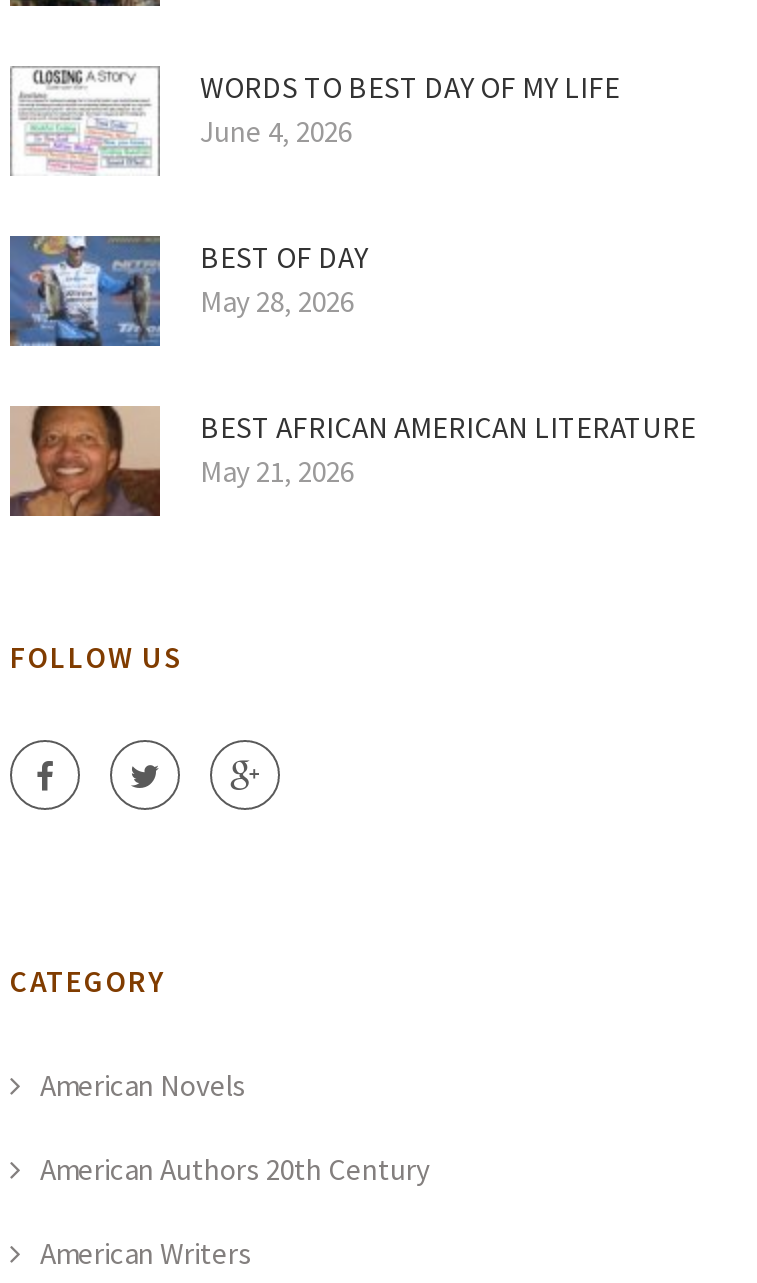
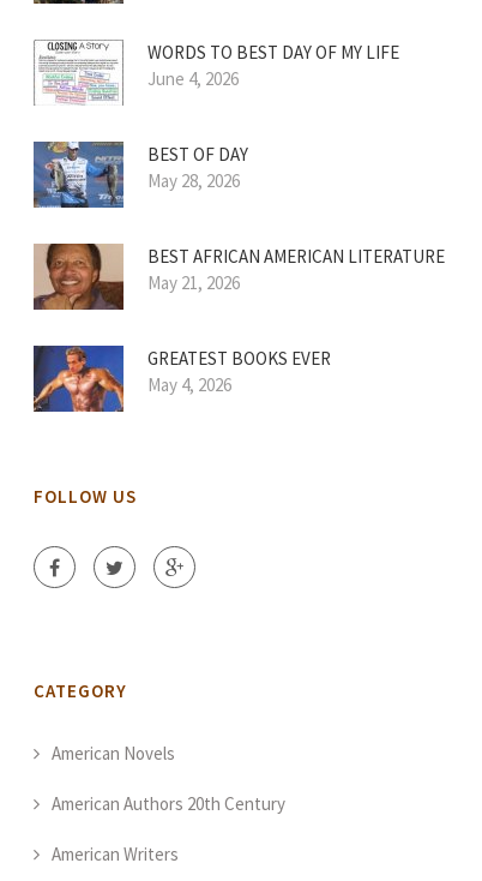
+ [image]
+ GREATEST BOOKS EVER
+ May 4, 2026
